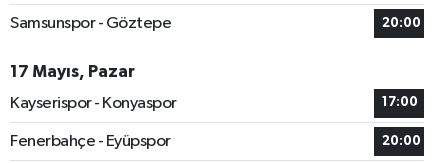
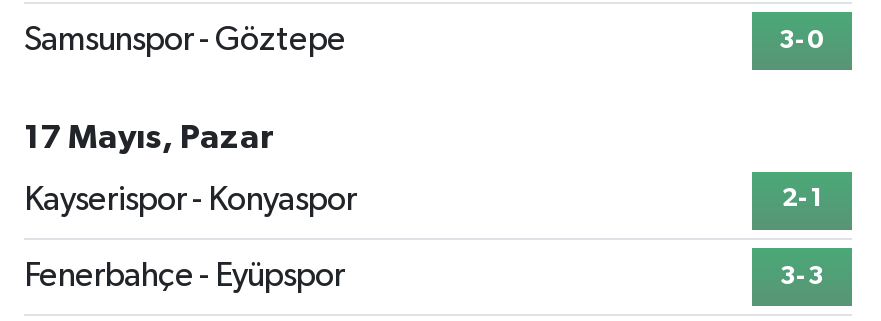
- 20:00
+ 3-0

- 17:00
+ 2-1

- 20:00
+ 3-3
